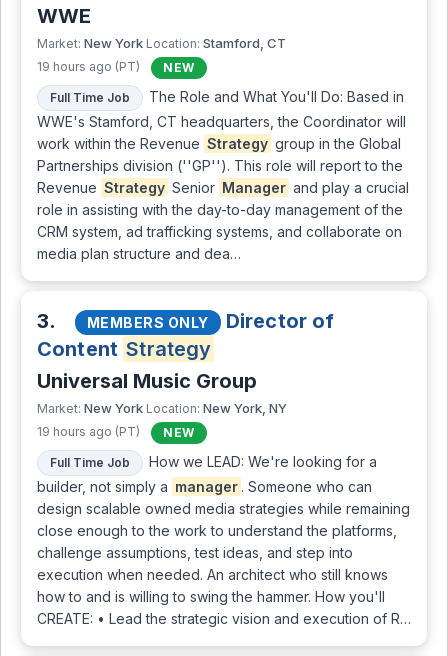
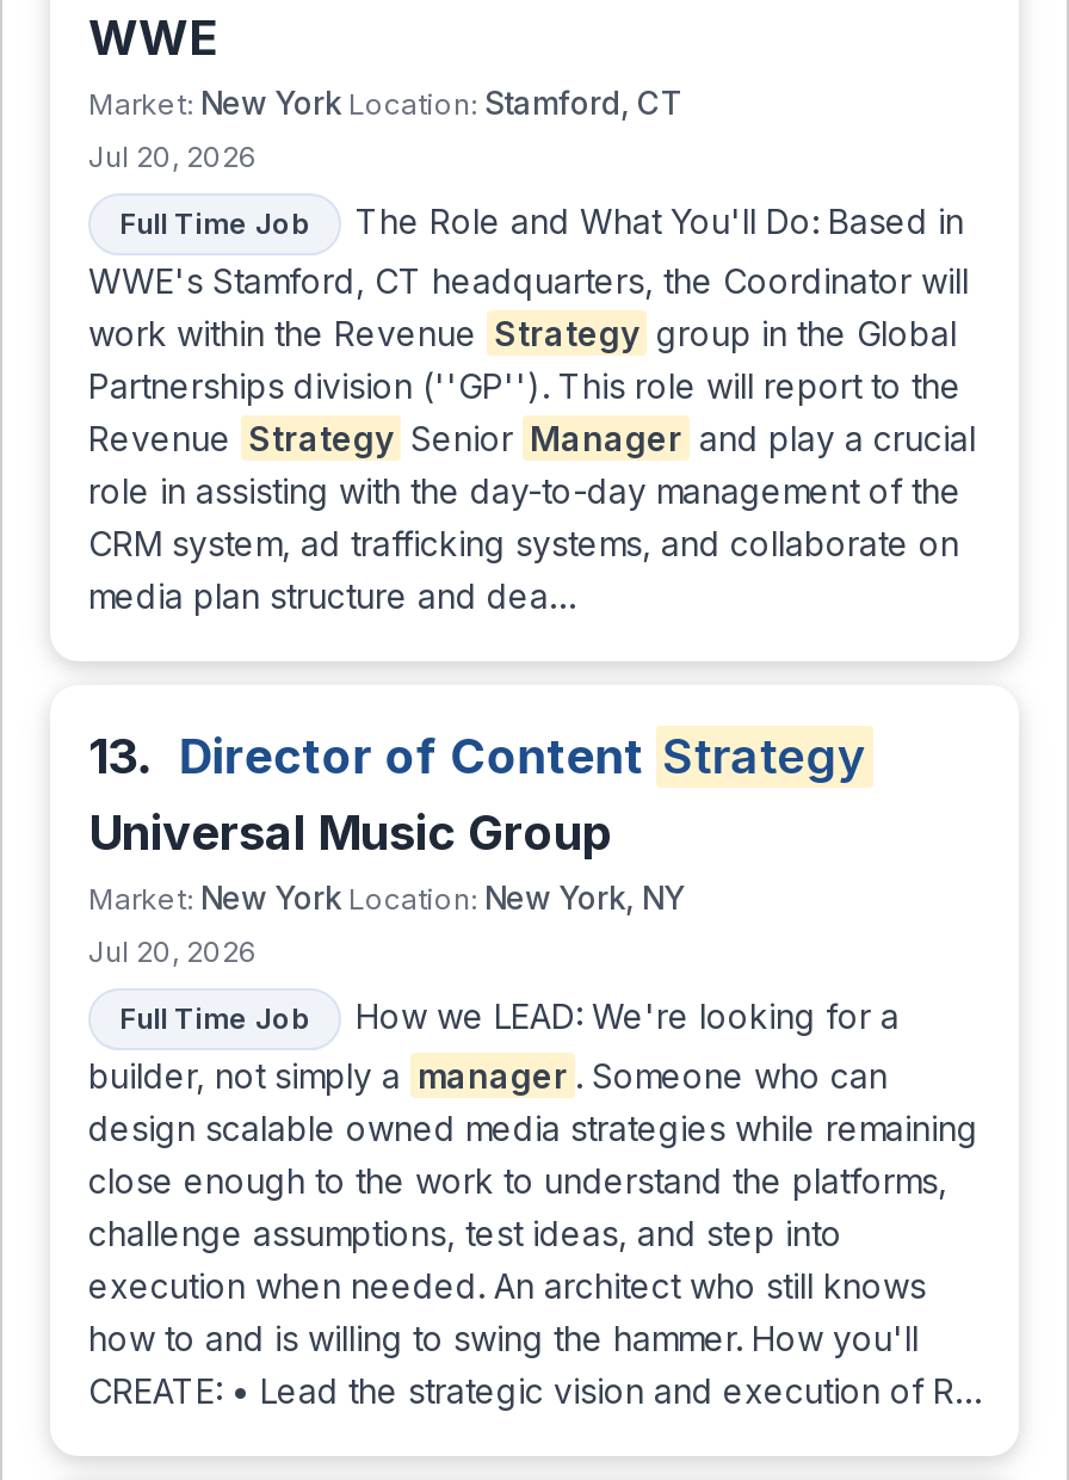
- 19 hours ago (PT)
- NEW
+ Jul 20, 2026

- 3.
- MEMBERS ONLY
- Director of
- Content Strategy
+ 13. Director of Content Strategy

- 19 hours ago (PT)
- NEW
+ Jul 20, 2026
